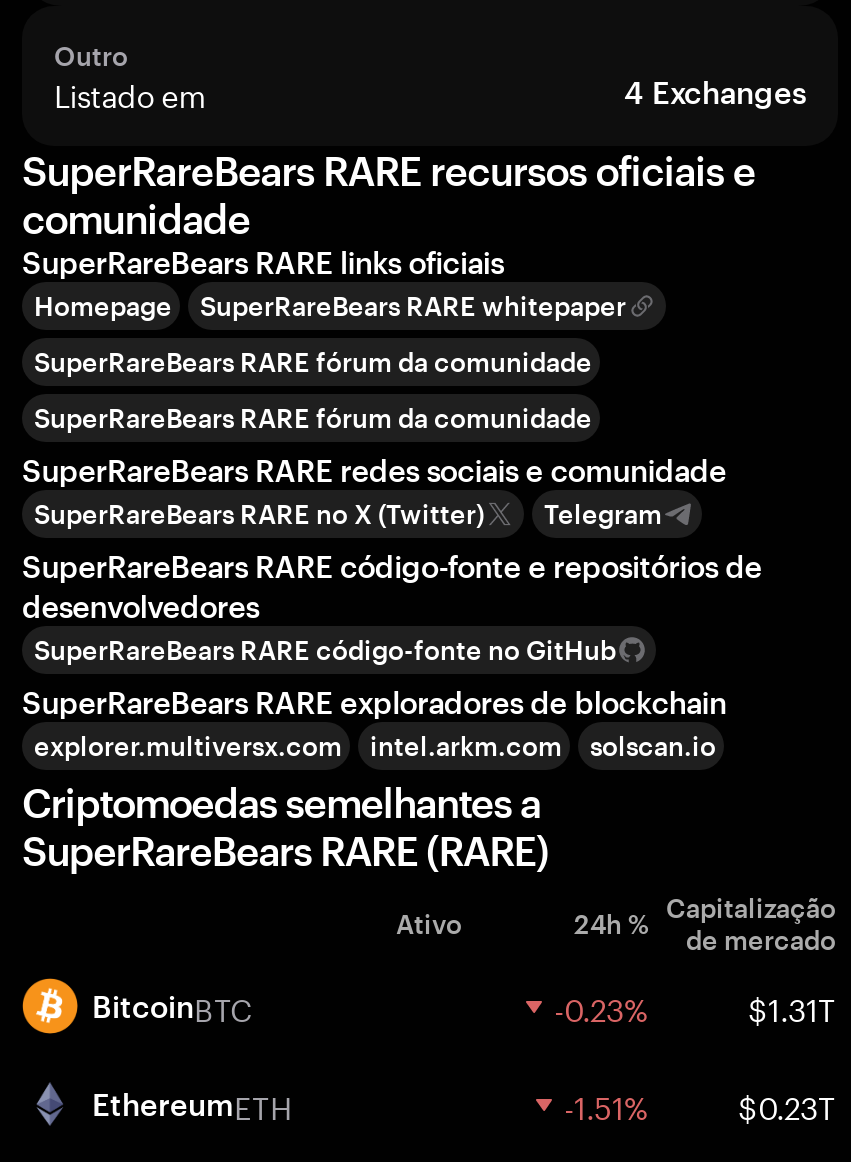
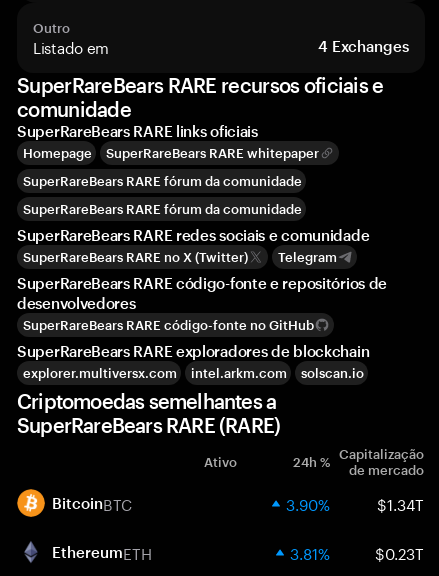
- -0.23%
- $1.31T
+ 3.90%
+ $1.34T

- -1.51% $0.23T
+ 3.81% $0.23T
